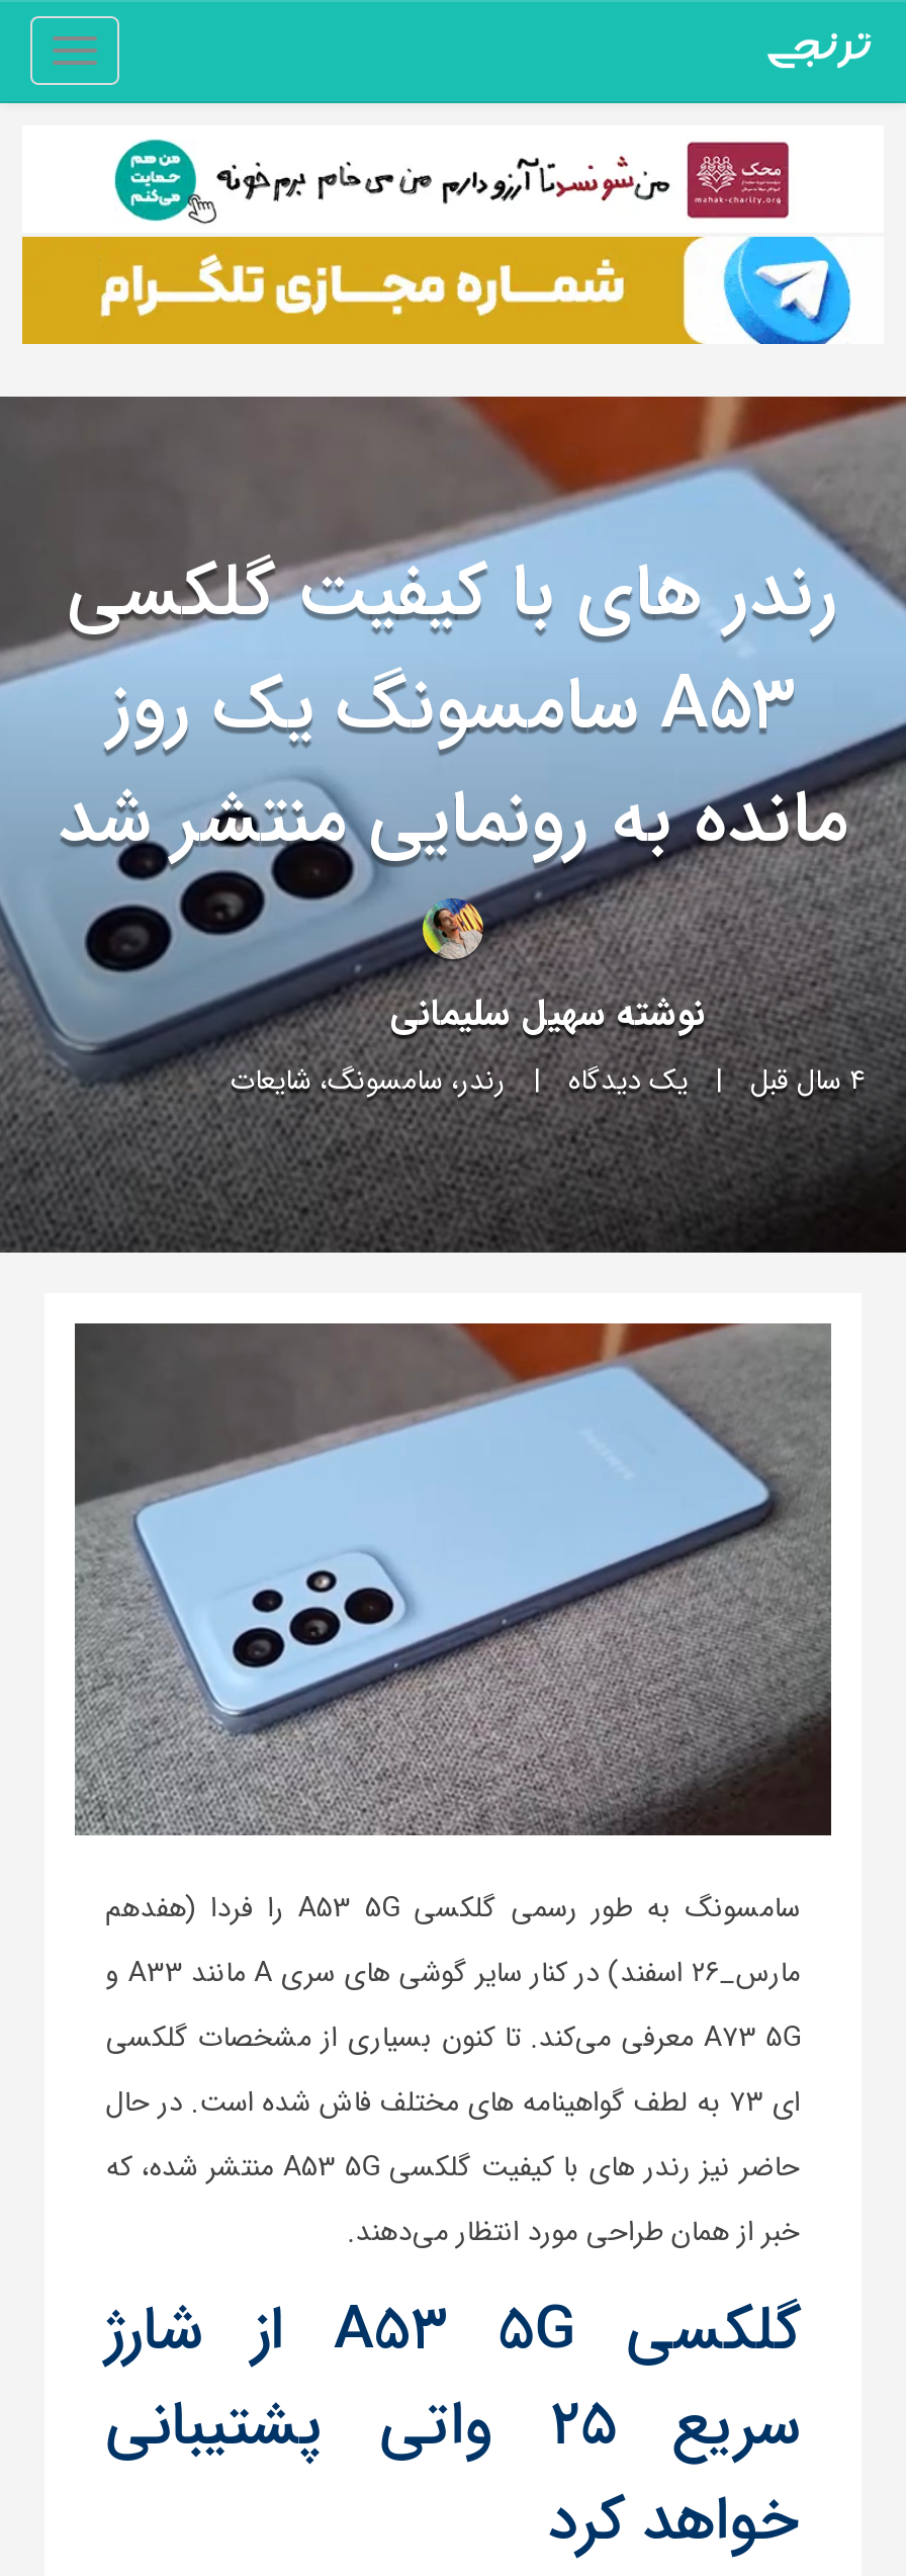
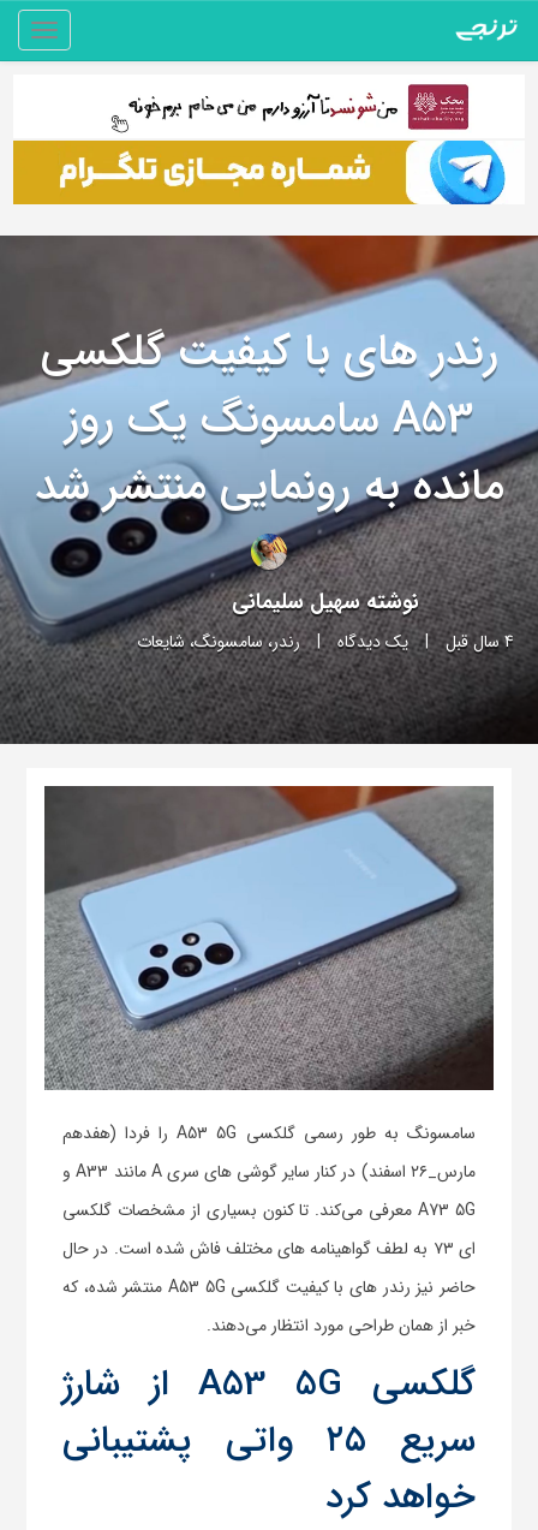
- [image]
